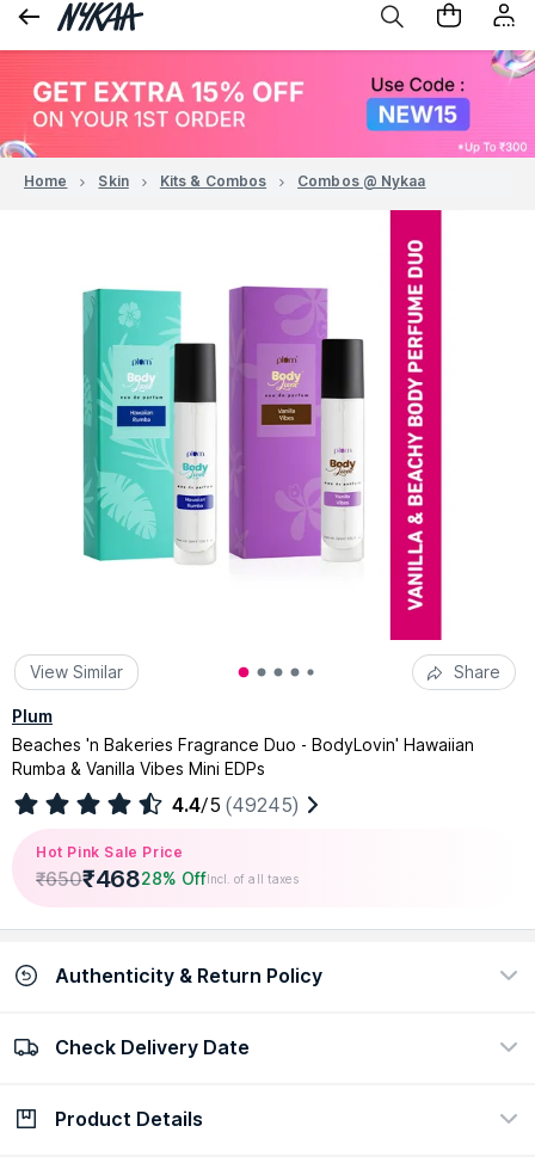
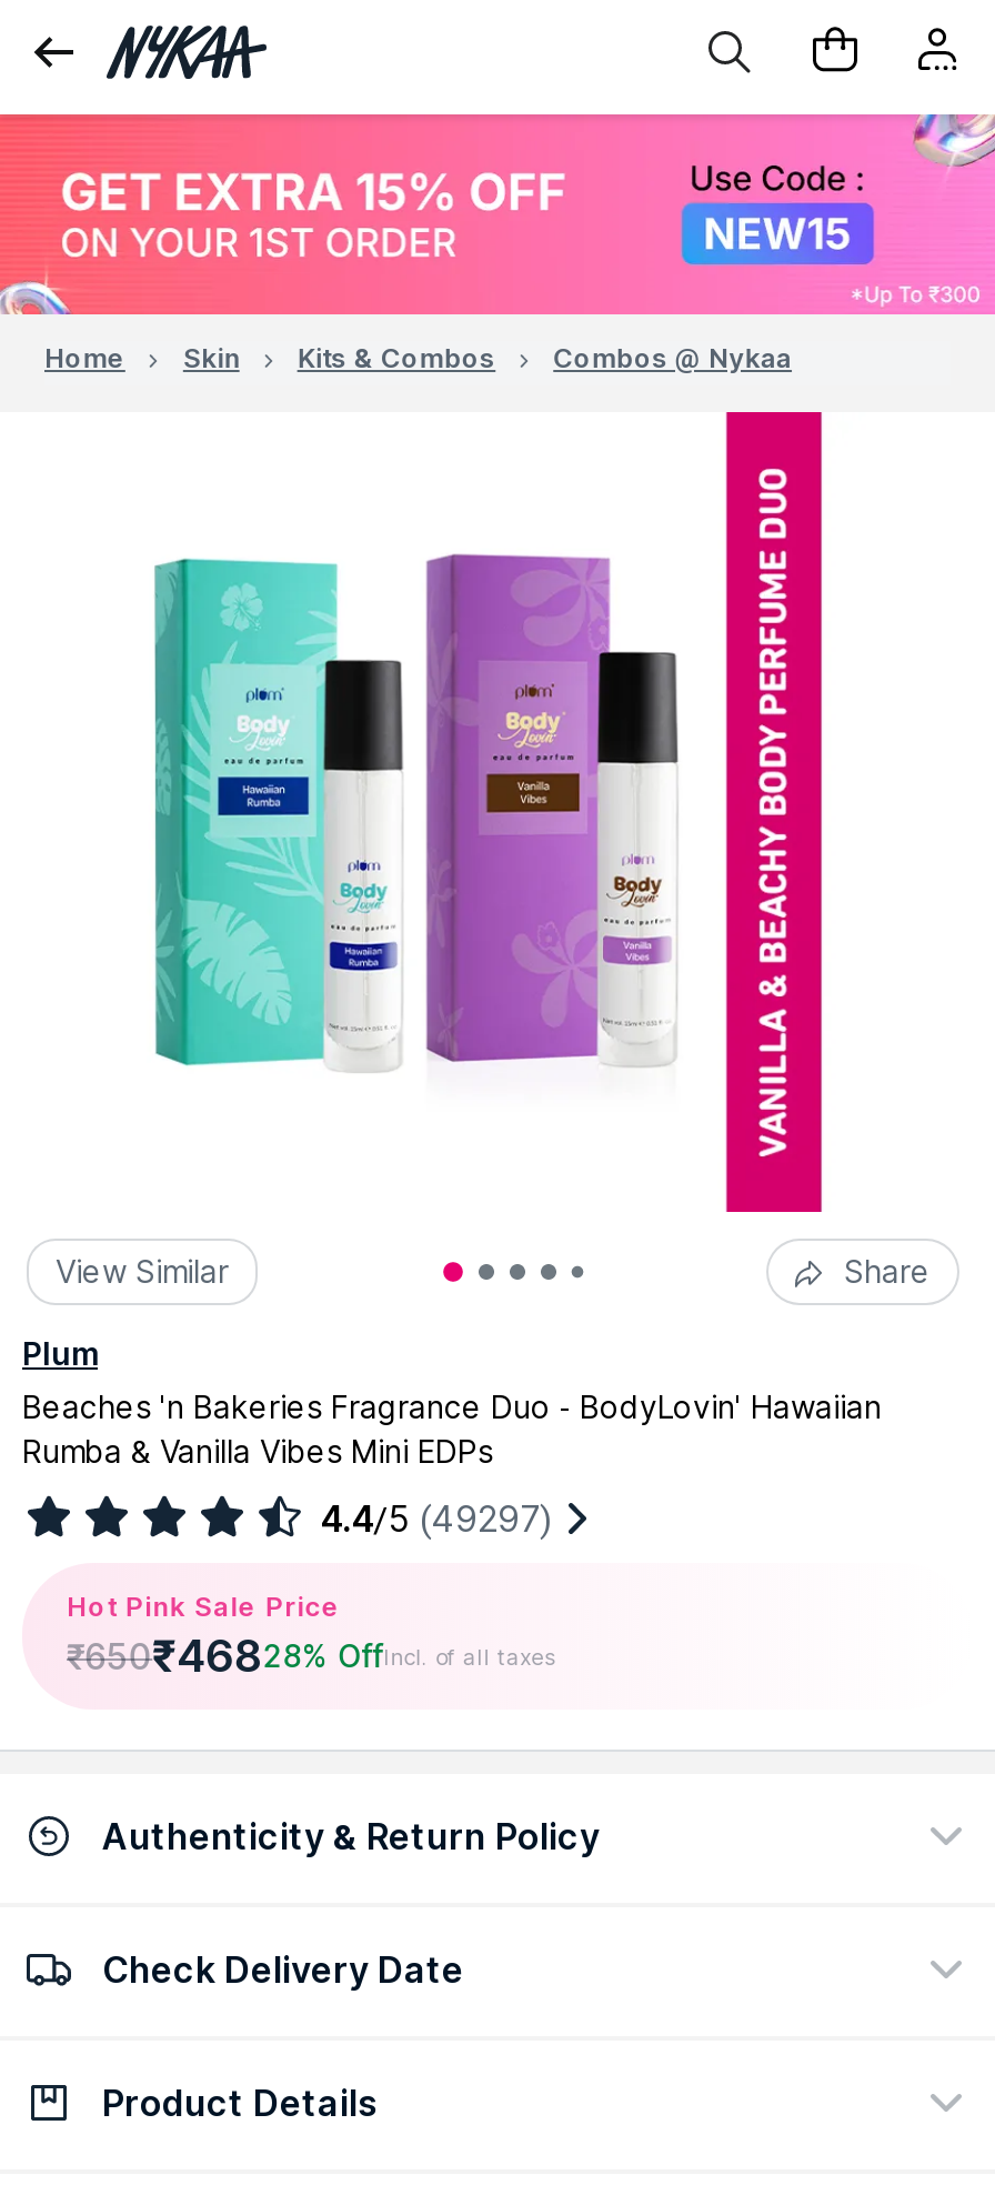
- 4.4/5 (49245)
+ 4.4/5 (49297)
